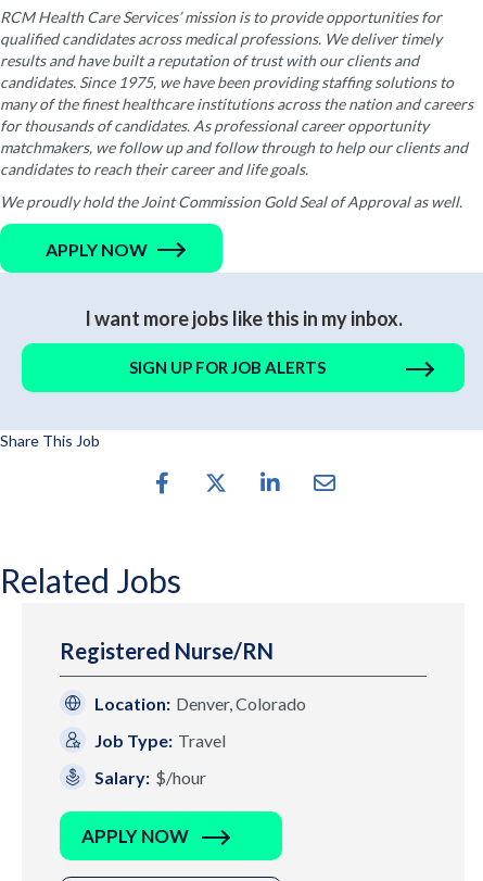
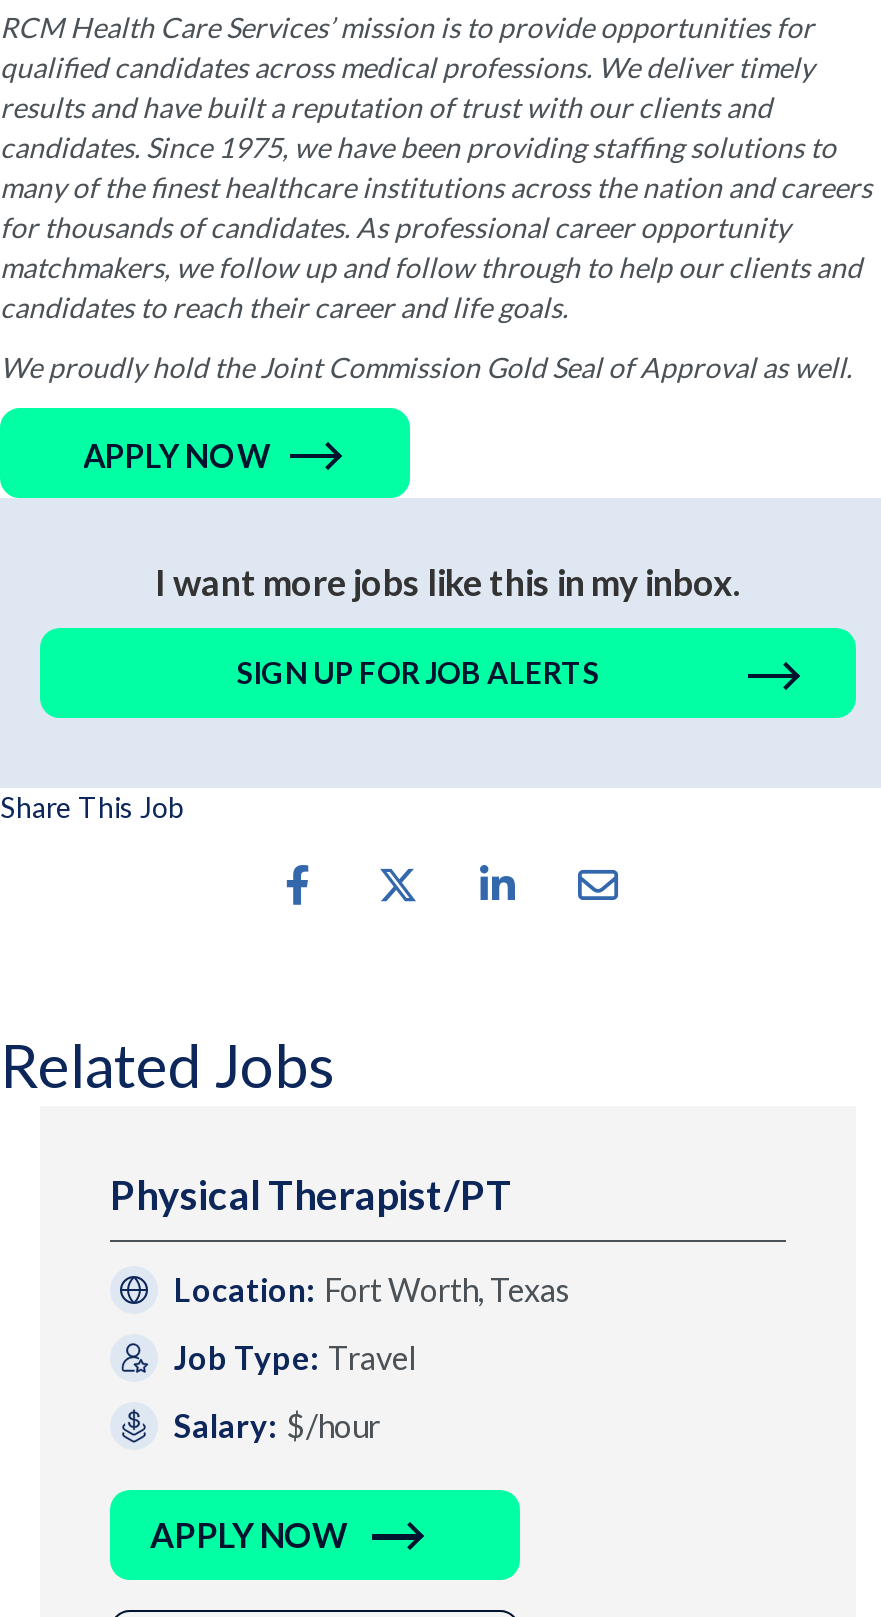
- Registered Nurse/RN
+ Physical Therapist/PT

- Location: Denver, Colorado
+ Location: Fort Worth, Texas
